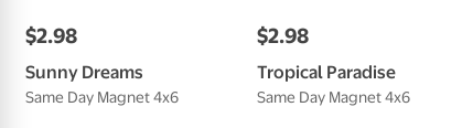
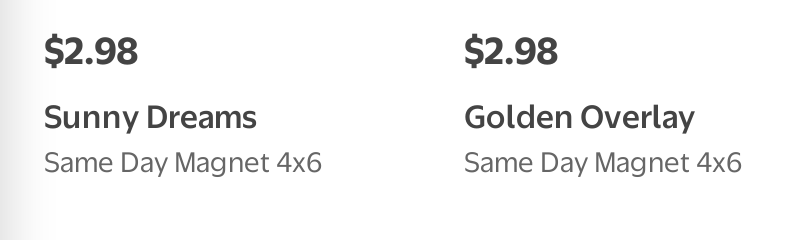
- Tropical Paradise
+ Golden Overlay
